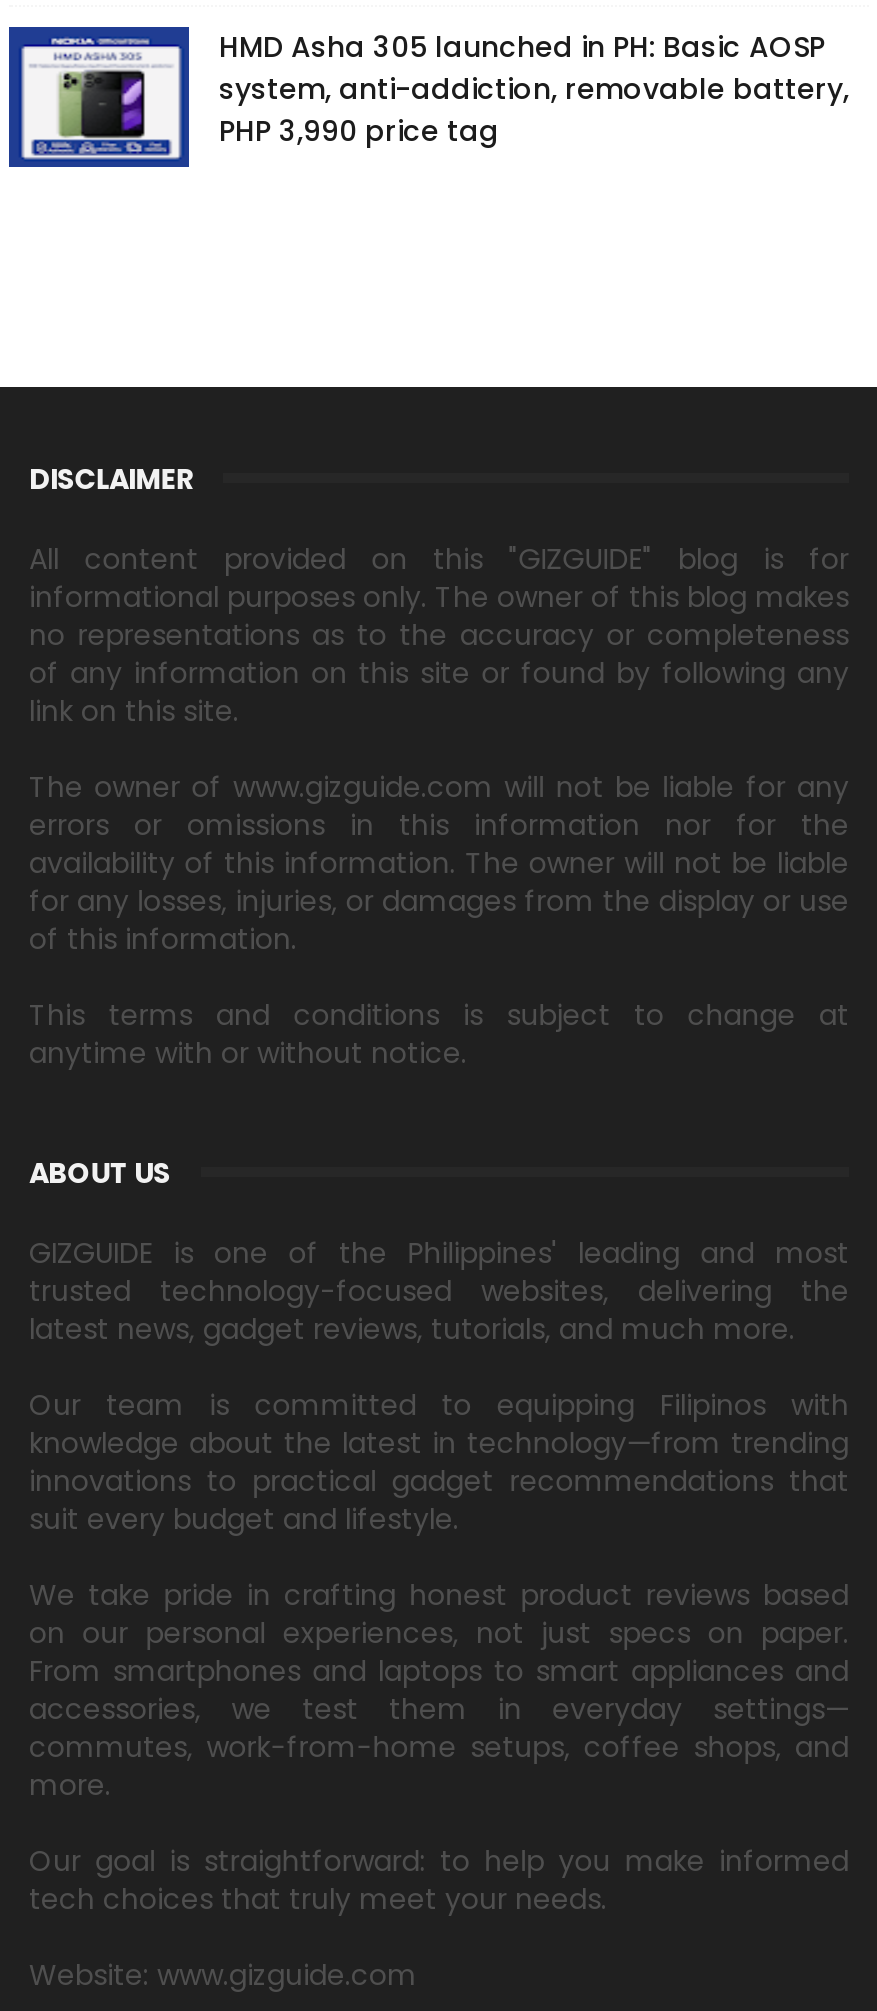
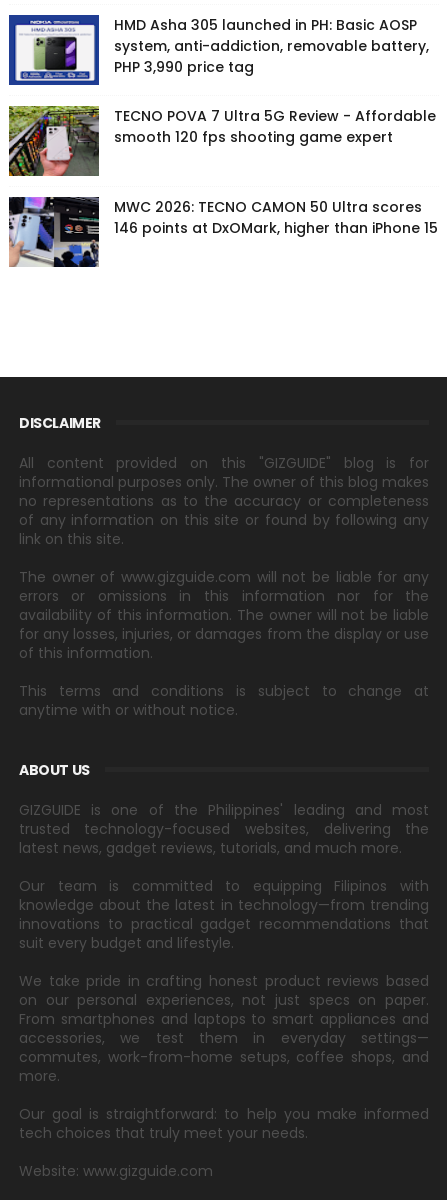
+ [image]
+ TECNO POVA 7 Ultra 5G Review - Affordable
+ smooth 120 fps shooting game expert
+ MWC 2026: TECNO CAMON 50 Ultra scores
+ 146 points at DxOMark, higher than iPhone 15

+ [image]
